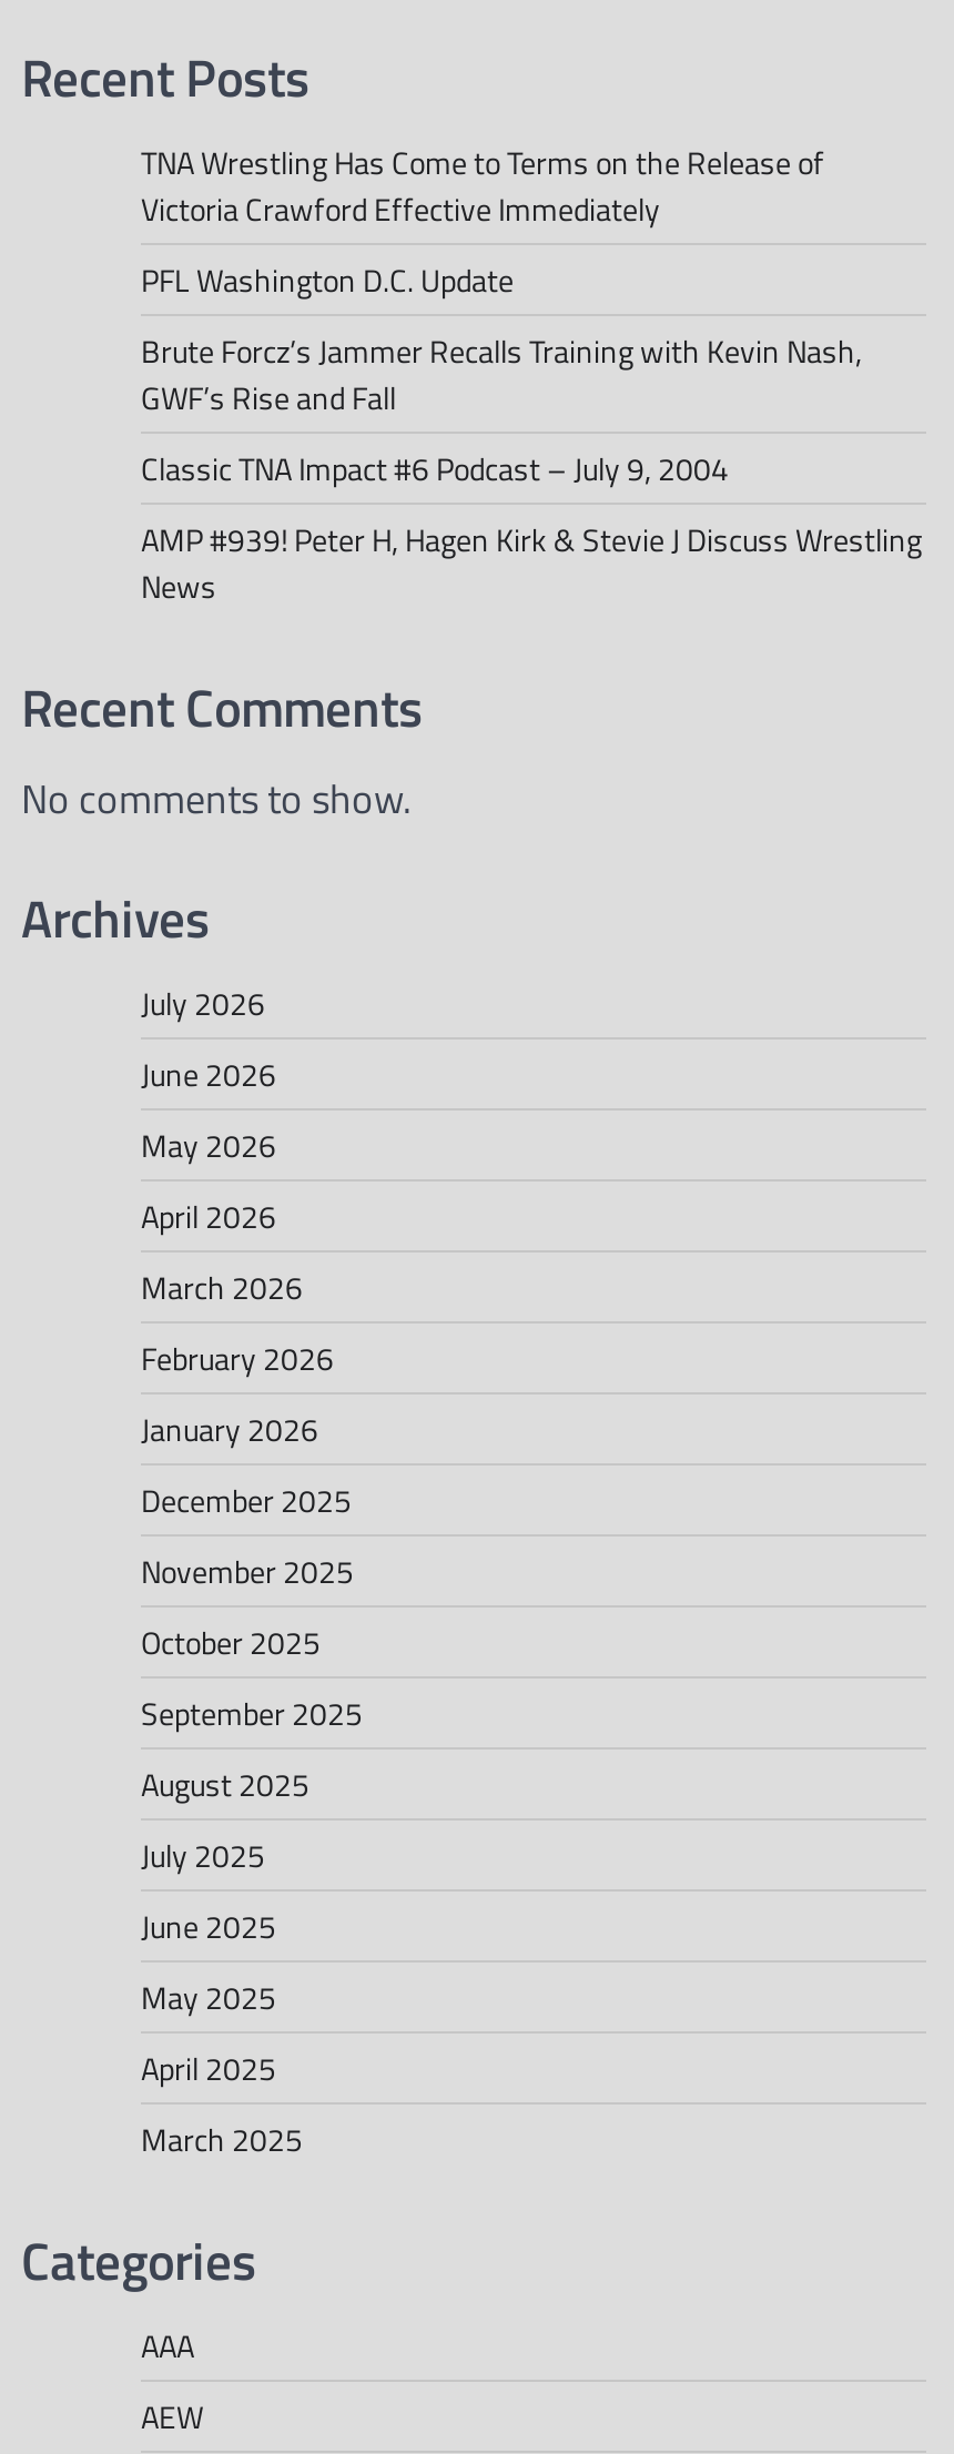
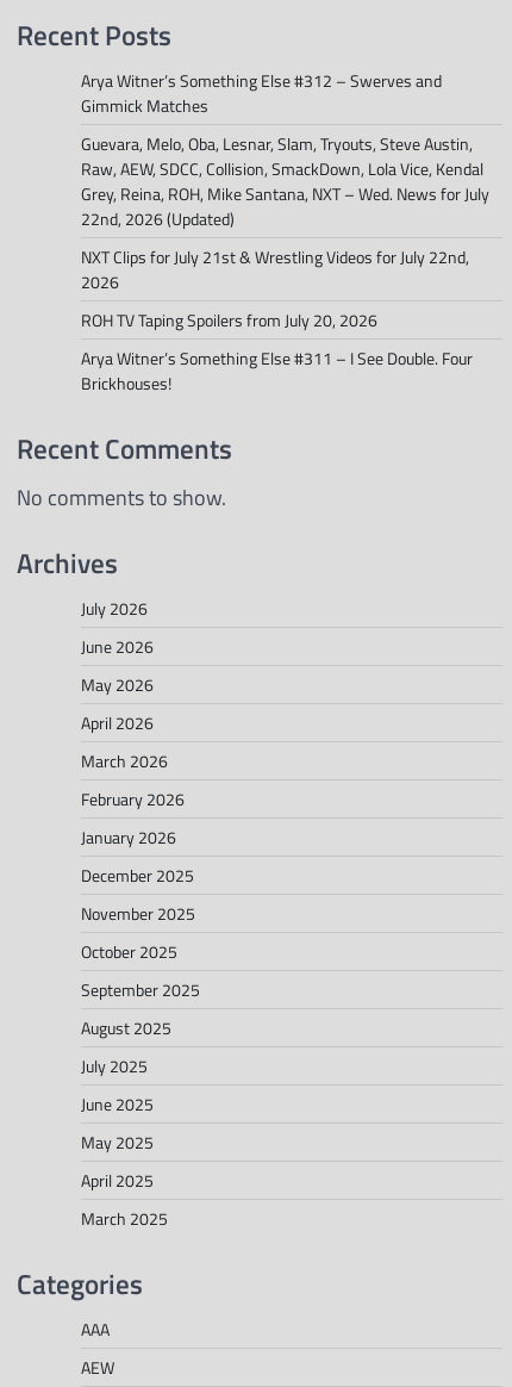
- TNA Wrestling Has Come to Terms on the Release of
- Victoria Crawford Effective Immediately
+ Arya Witner’s Something Else #312 – Swerves and
+ Gimmick Matches

- PFL Washington D.C. Update
+ Guevara, Melo, Oba, Lesnar, Slam, Tryouts, Steve Austin,
+ Raw, AEW, SDCC, Collision, SmackDown, Lola Vice, Kendal
+ Grey, Reina, ROH, Mike Santana, NXT – Wed. News for July
+ 22nd, 2026 (Updated)

- Brute Forcz’s Jammer Recalls Training with Kevin Nash,
- GWF’s Rise and Fall
+ NXT Clips for July 21st & Wrestling Videos for July 22nd,
+ 2026

- Classic TNA Impact #6 Podcast – July 9, 2004
+ ROH TV Taping Spoilers from July 20, 2026

- AMP #939! Peter H, Hagen Kirk & Stevie J Discuss Wrestling
- News
+ Arya Witner’s Something Else #311 – I See Double. Four
+ Brickhouses!
